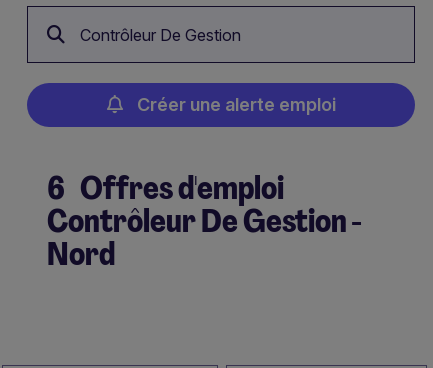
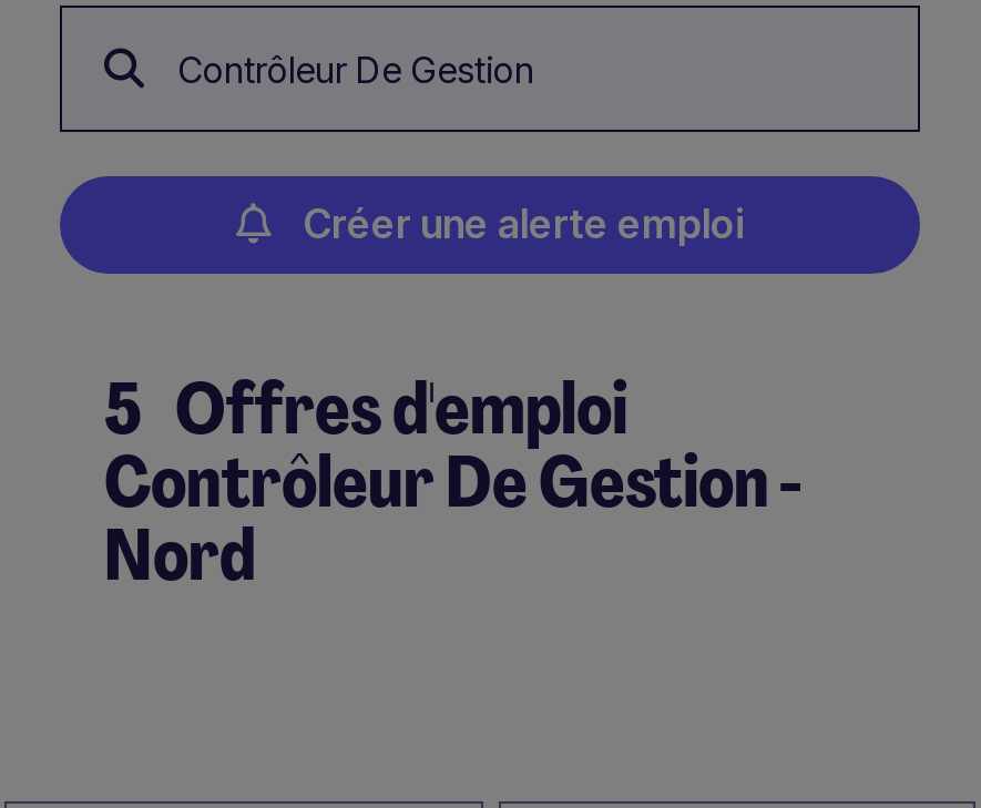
- 6 Offres d'emploi
+ 5 Offres d'emploi
